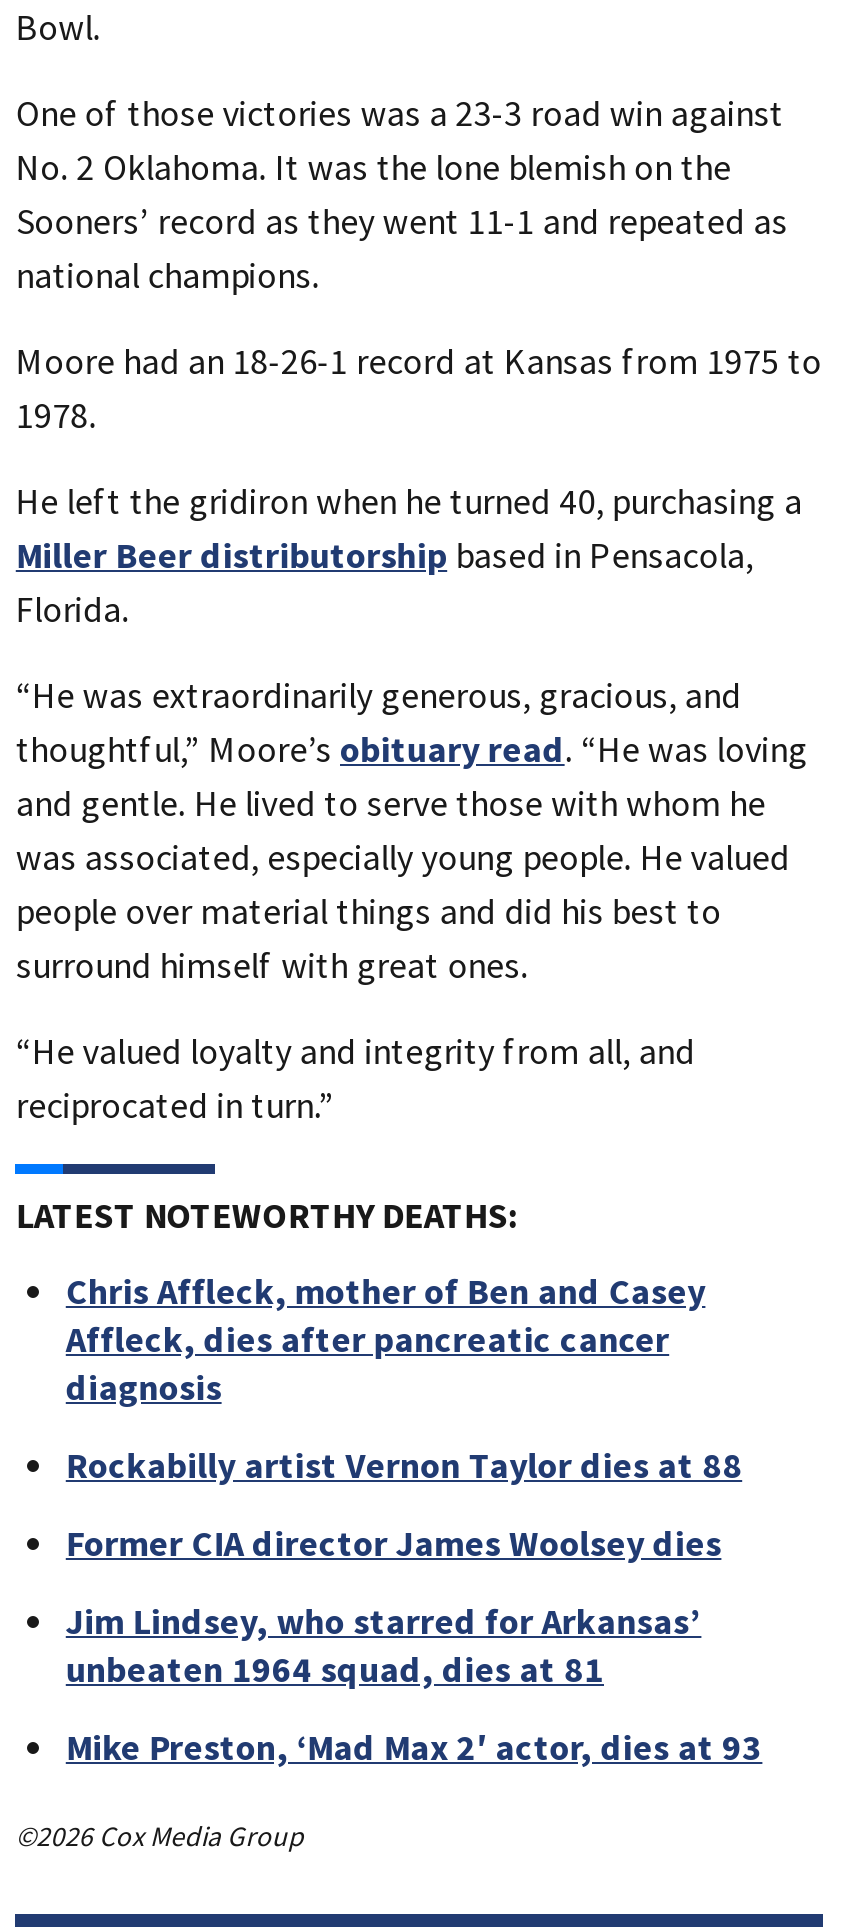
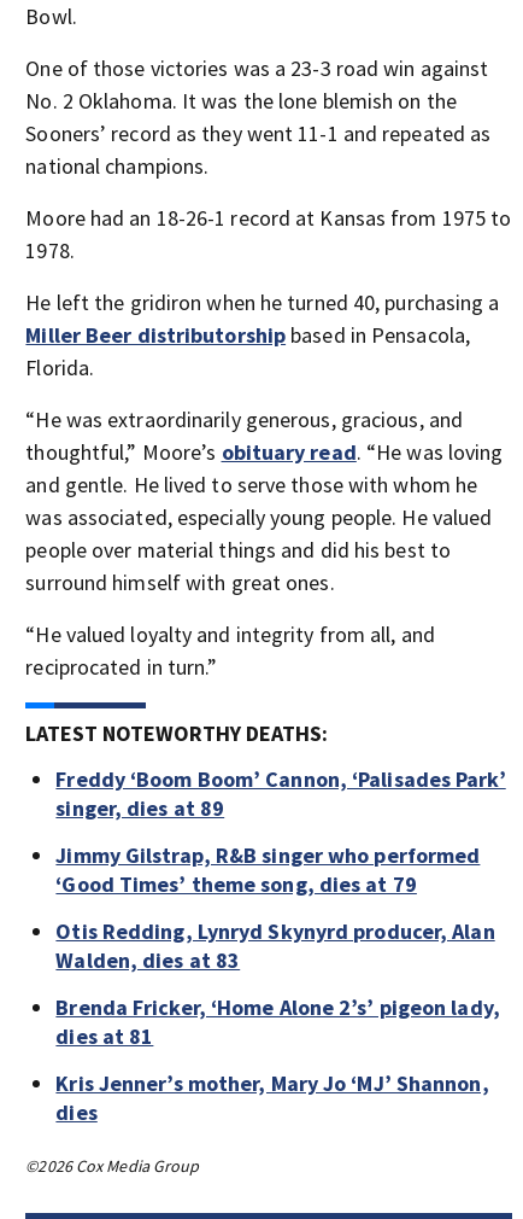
- Chris Affleck, mother of Ben and Casey
- Affleck, dies after pancreatic cancer
- diagnosis
+ Freddy ‘Boom Boom’ Cannon, ‘Palisades Park’
+ singer, dies at 89

- Rockabilly artist Vernon Taylor dies at 88
+ Jimmy Gilstrap, R&B singer who performed
+ ‘Good Times’ theme song, dies at 79

- Former CIA director James Woolsey dies
+ Otis Redding, Lynryd Skynyrd producer, Alan
+ Walden, dies at 83

- Jim Lindsey, who starred for Arkansas’
- unbeaten 1964 squad, dies at 81
+ Brenda Fricker, ‘Home Alone 2’s’ pigeon lady,
+ dies at 81

- Mike Preston, ‘Mad Max 2′ actor, dies at 93
+ Kris Jenner’s mother, Mary Jo ‘MJ’ Shannon,
+ dies
